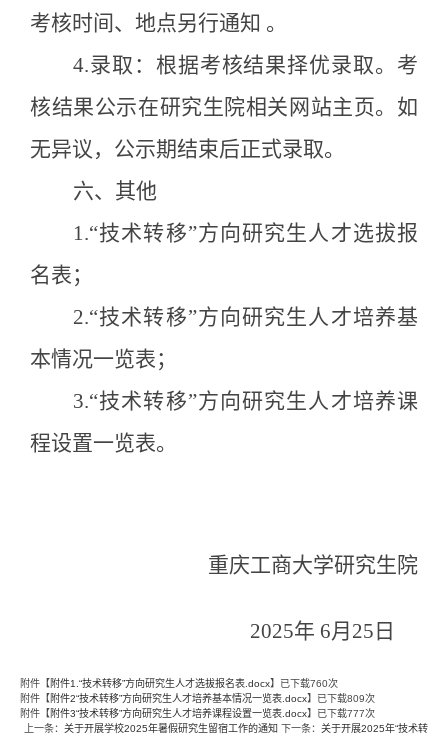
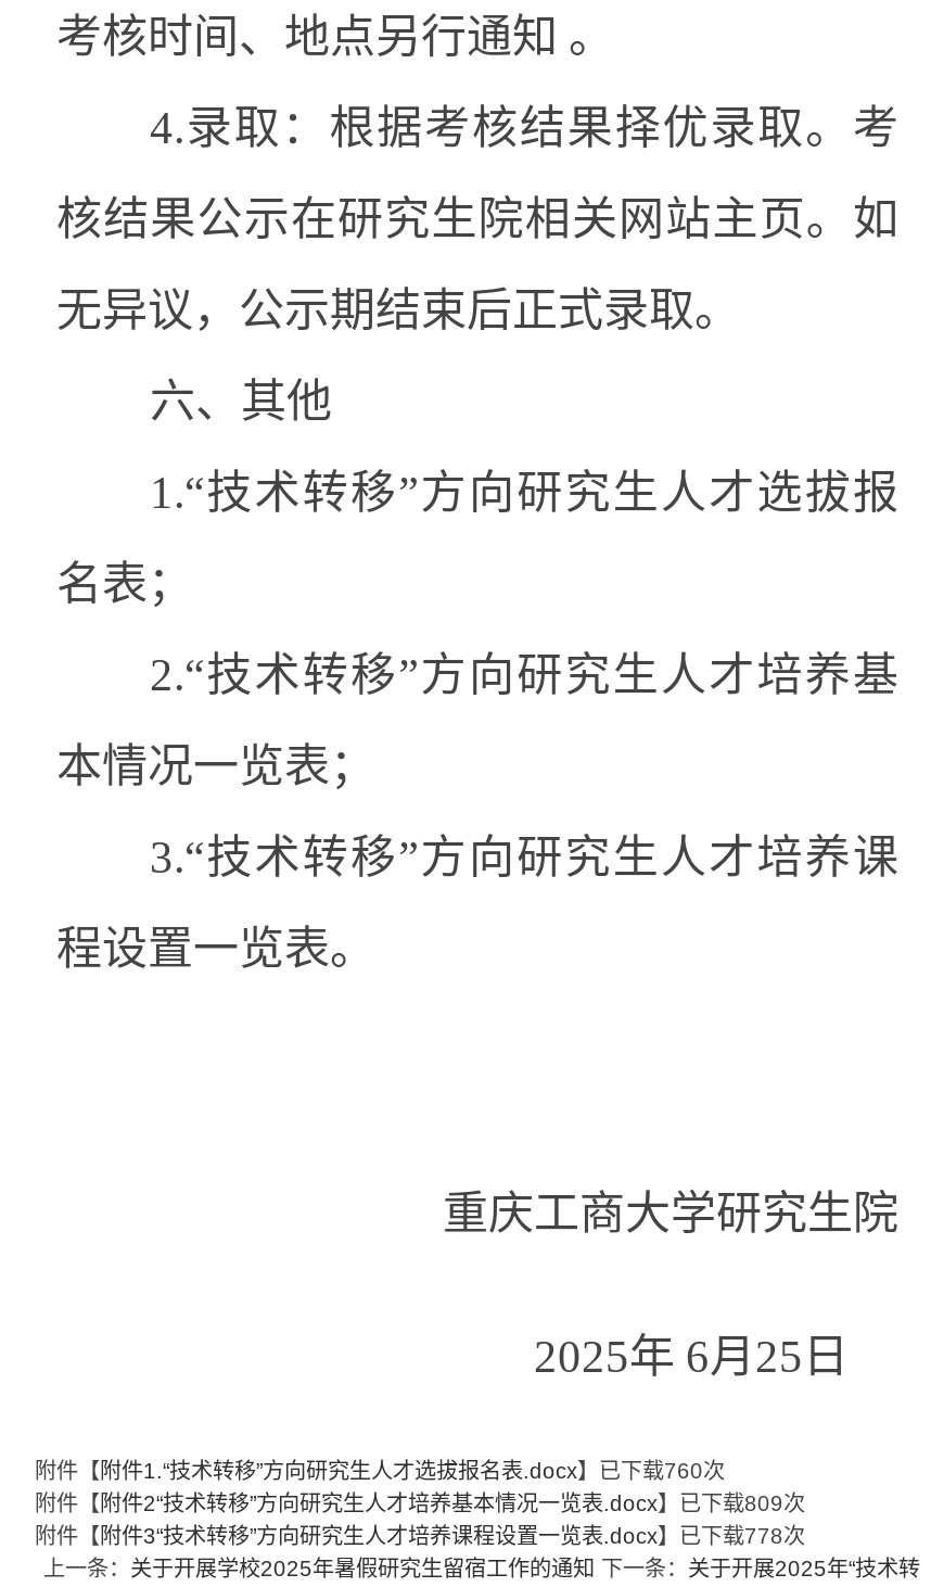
- 附件【附件3“技术转移”方向研究生人才培养课程设置一览表.docx】已下载777次
+ 附件【附件3“技术转移”方向研究生人才培养课程设置一览表.docx】已下载778次
